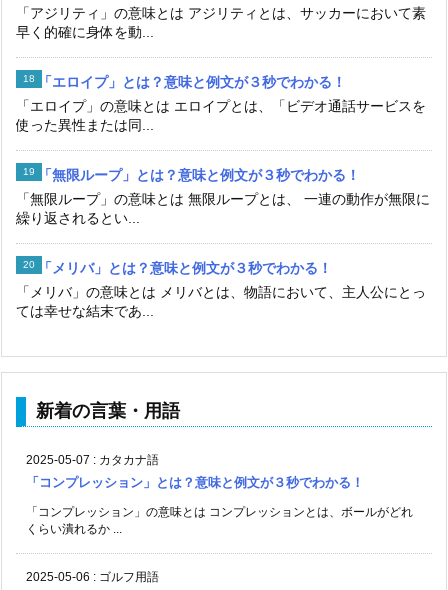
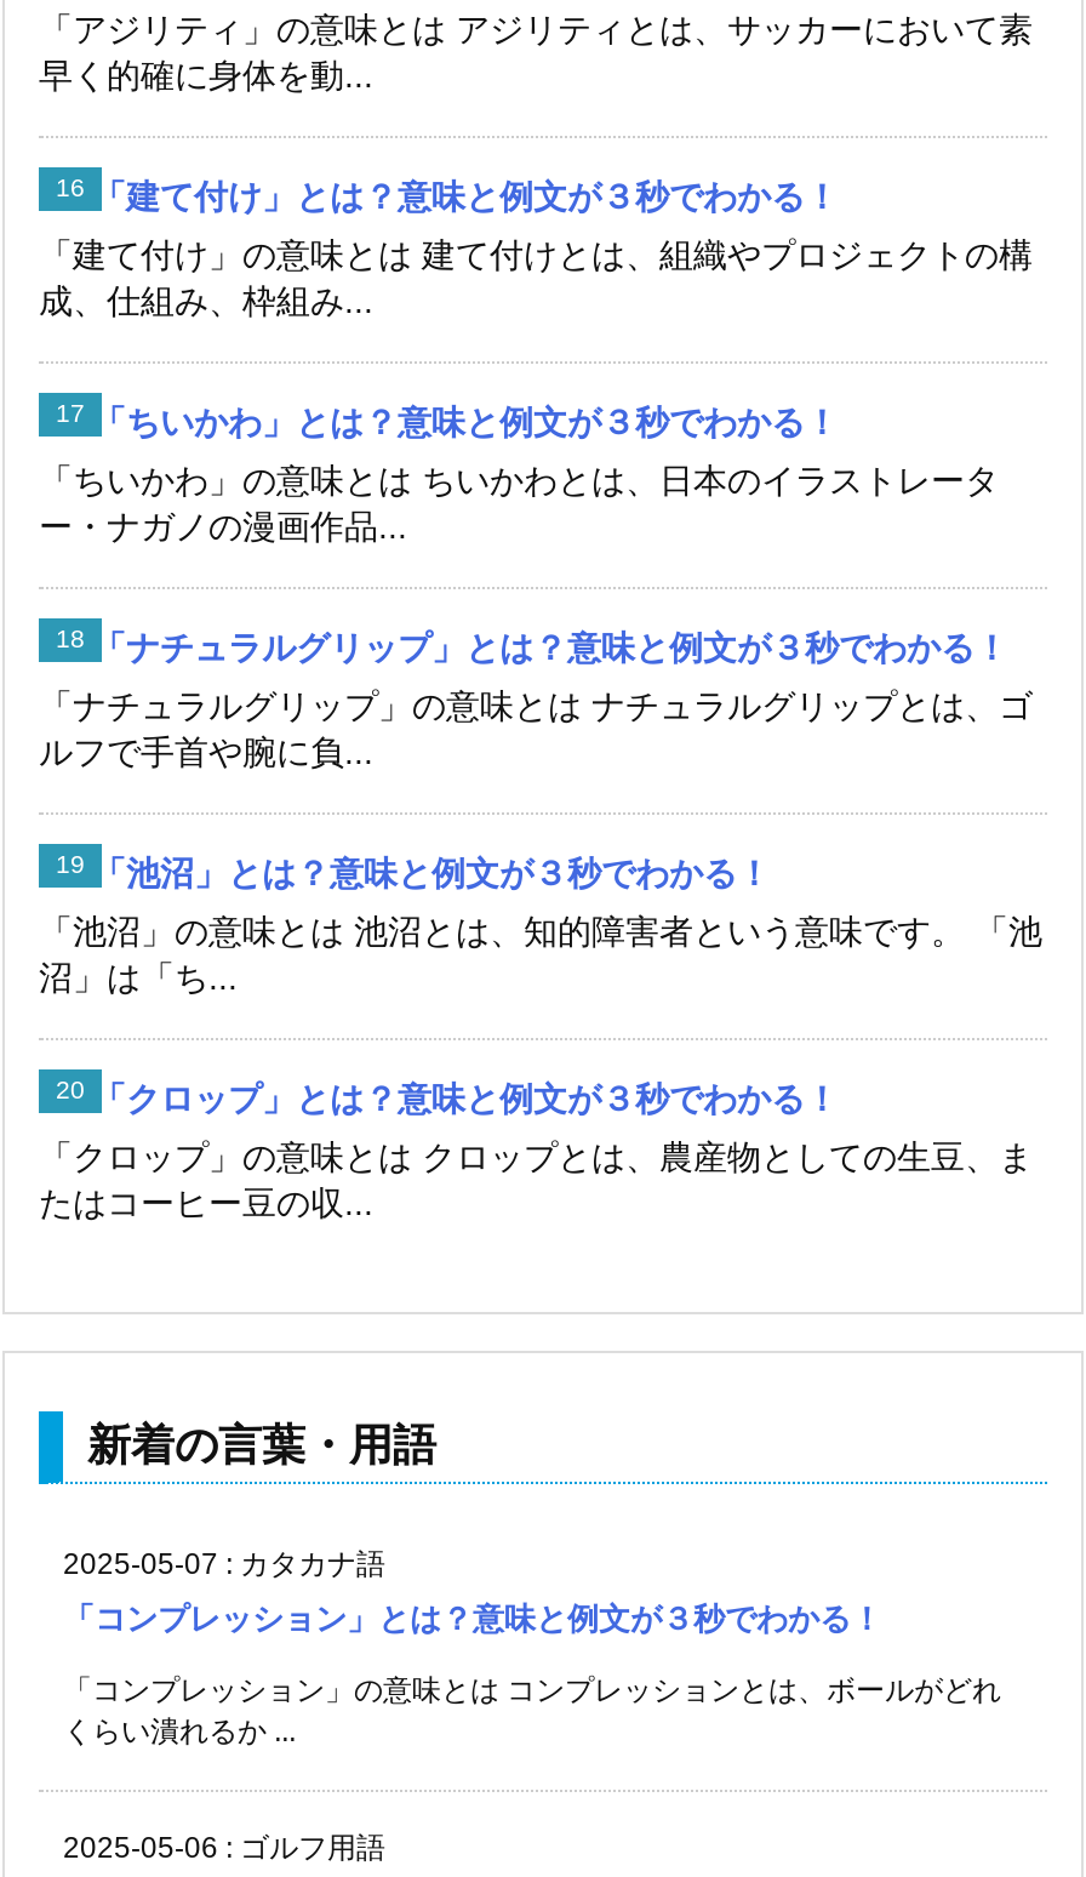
- 「エロイプ」とは？意味と例文が３秒でわかる！
- 「エロイプ」の意味とは エロイプとは、「ビデオ通話サービスを
- 使った異性または同...
- 「無限ループ」とは？意味と例文が３秒でわかる！
- 「無限ループ」の意味とは 無限ループとは、 一連の動作が無限に
- 繰り返されるとい...
- 「メリバ」とは？意味と例文が３秒でわかる！
- 「メリバ」の意味とは メリバとは、物語において、主人公にとっ
- ては幸せな結末であ...
+ 「建て付け」とは？意味と例文が３秒でわかる！
+ 「建て付け」の意味とは 建て付けとは、組織やプロジェクトの構
+ 成、仕組み、枠組み...
+ 「ちいかわ」とは？意味と例文が３秒でわかる！
+ 「ちいかわ」の意味とは ちいかわとは、日本のイラストレータ
+ ー・ナガノの漫画作品...
+ 「ナチュラルグリップ」とは？意味と例文が３秒でわかる！
+ 「ナチュラルグリップ」の意味とは ナチュラルグリップとは、ゴ
+ ルフで手首や腕に負...
+ 「池沼」とは？意味と例文が３秒でわかる！
+ 「池沼」の意味とは 池沼とは、知的障害者という意味です。 「池
+ 沼」は「ち...
+ 「クロップ」とは？意味と例文が３秒でわかる！
+ 「クロップ」の意味とは クロップとは、農産物としての生豆、ま
+ たはコーヒー豆の収...
